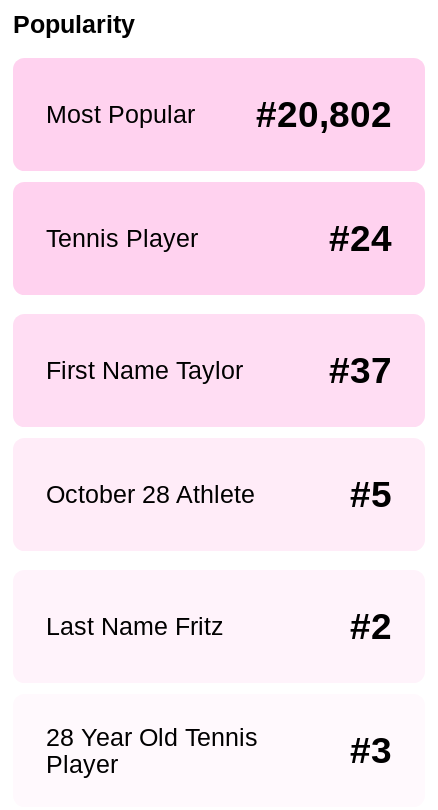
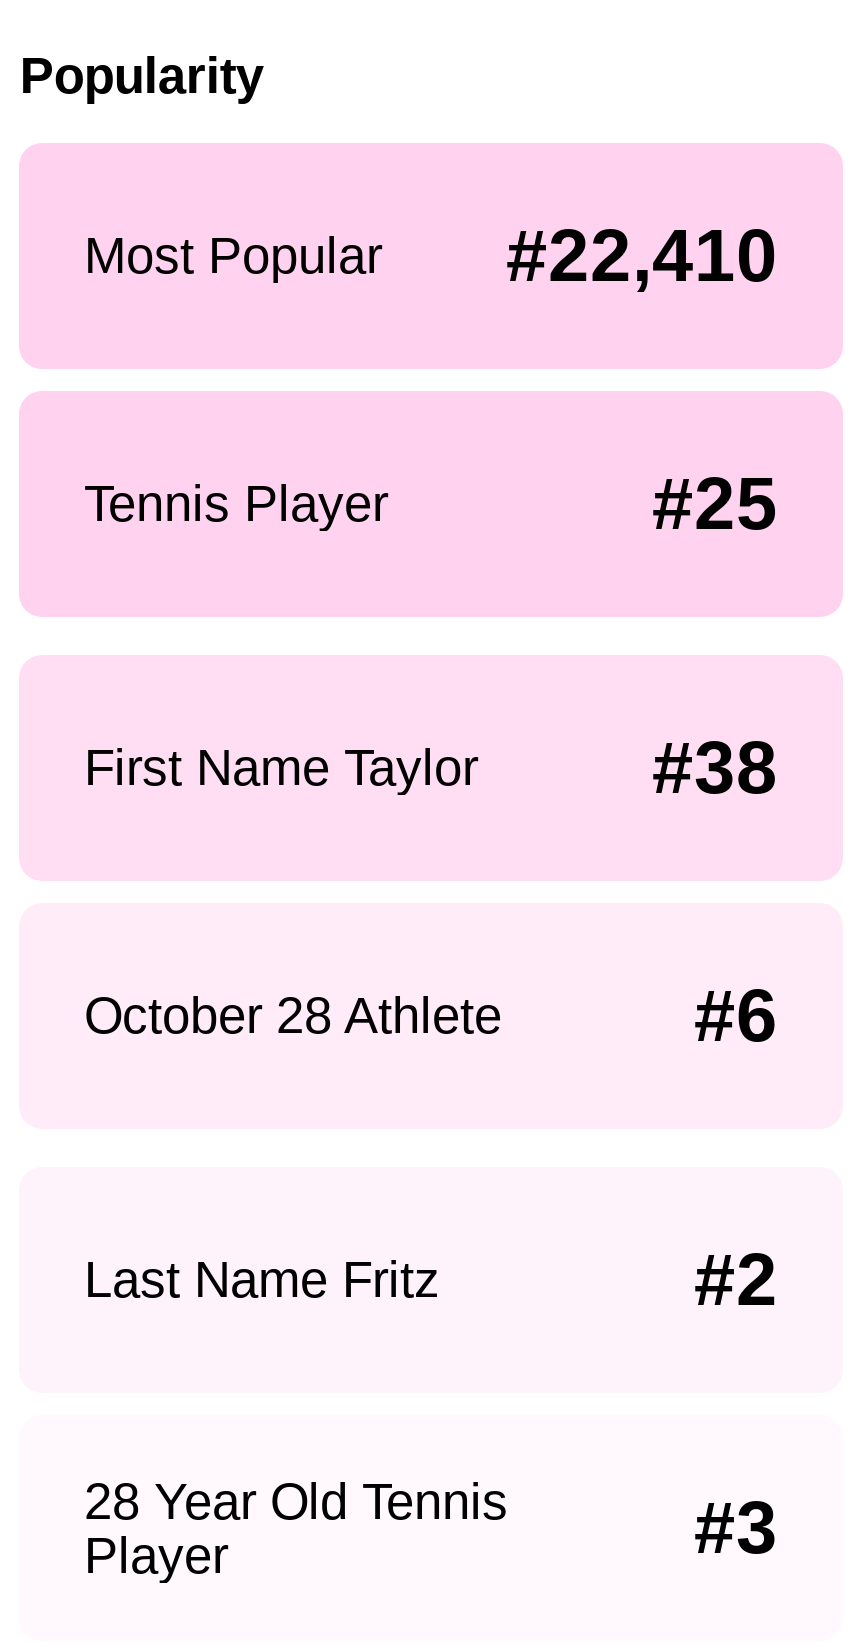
- #20,802
+ #22,410

- #24
+ #25

- #37
+ #38

- #5
+ #6
